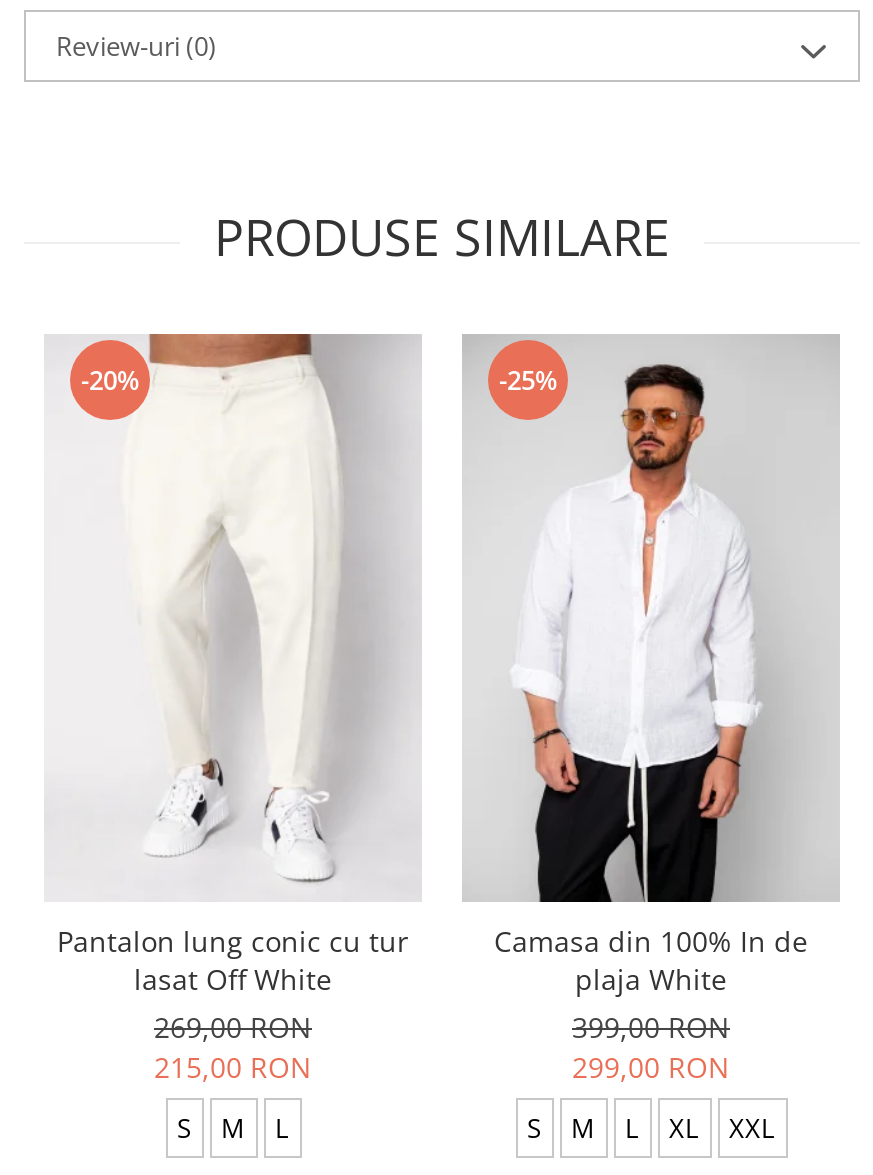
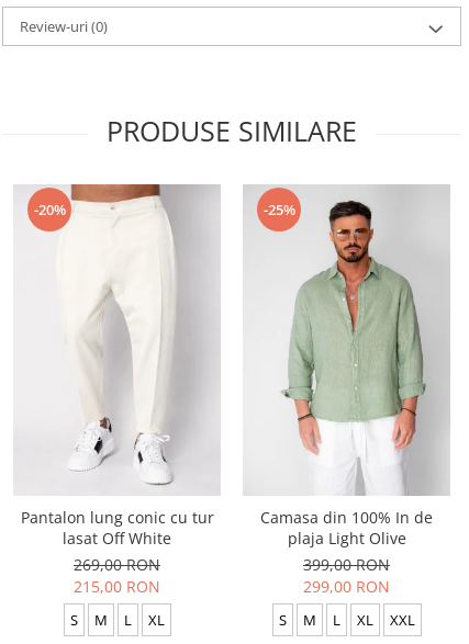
- [image]
- plaja White
+ [image]
+ plaja Light Olive

+ XL
